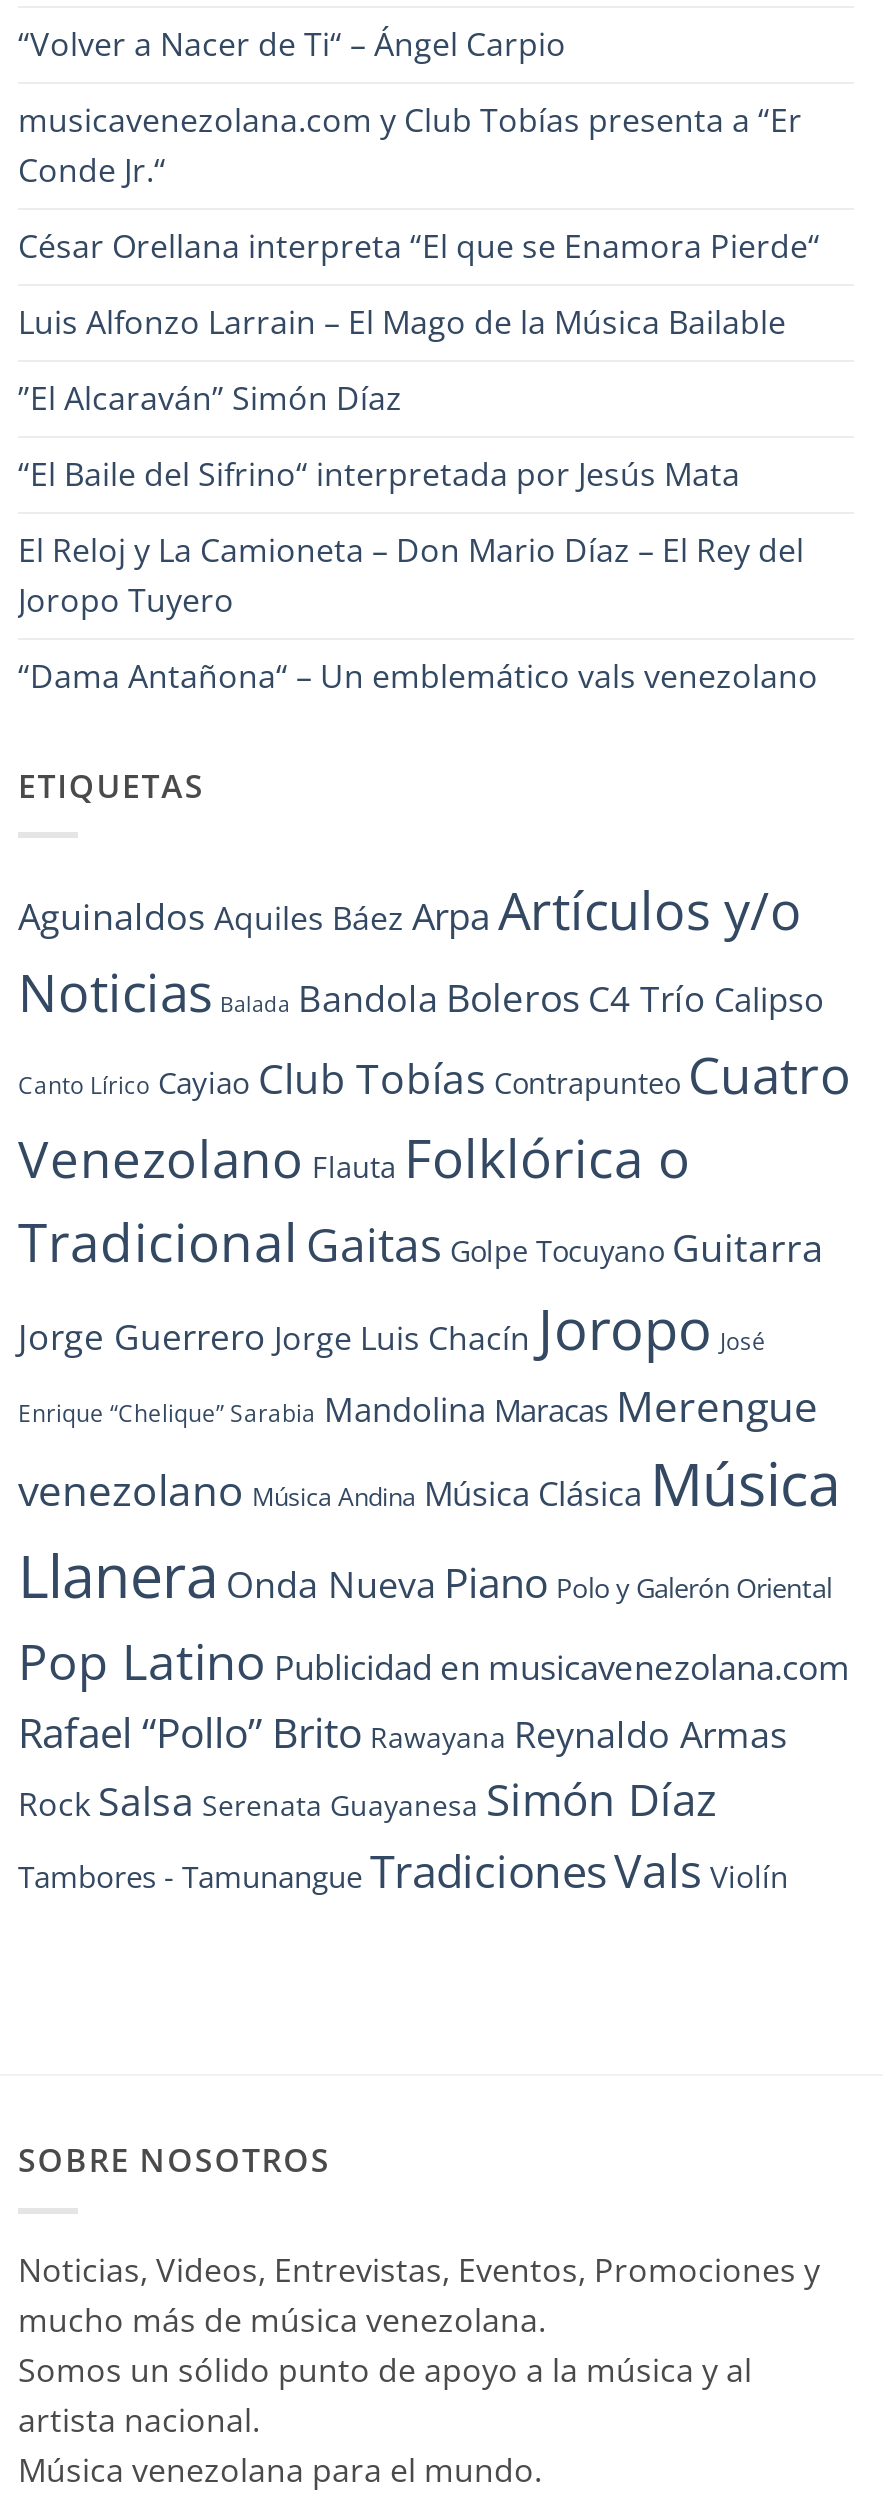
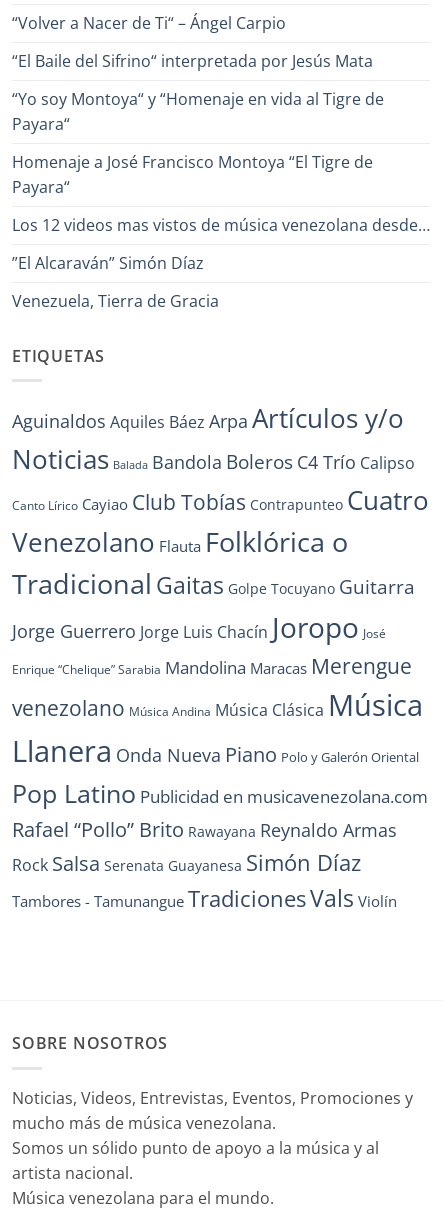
- musicavenezolana.com y Club Tobías presenta a “Er
- Conde Jr.“
- César Orellana interpreta “El que se Enamora Pierde“
- Luis Alfonzo Larrain – El Mago de la Música Bailable

moved down: ”El Alcaraván” Simón Díaz

moved up: “El Baile del Sifrino“ interpretada por Jesús Mata

- El Reloj y La Camioneta – Don Mario Díaz – El Rey del
- Joropo Tuyero
- “Dama Antañona“ – Un emblemático vals venezolano
+ “Yo soy Montoya“ y “Homenaje en vida al Tigre de
+ Payara“
+ Homenaje a José Francisco Montoya “El Tigre de
+ Payara“
+ Los 12 videos mas vistos de música venezolana desde…
+ Venezuela, Tierra de Gracia
